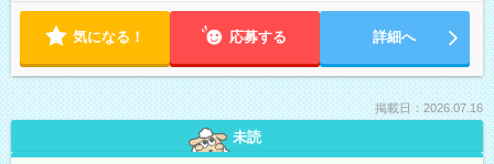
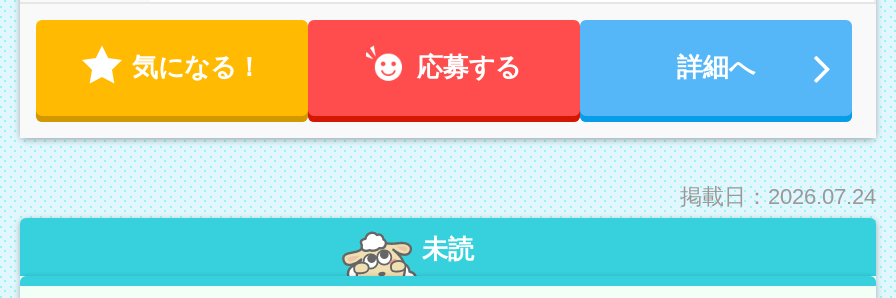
- 掲載日：2026.07.16
+ 掲載日：2026.07.24
